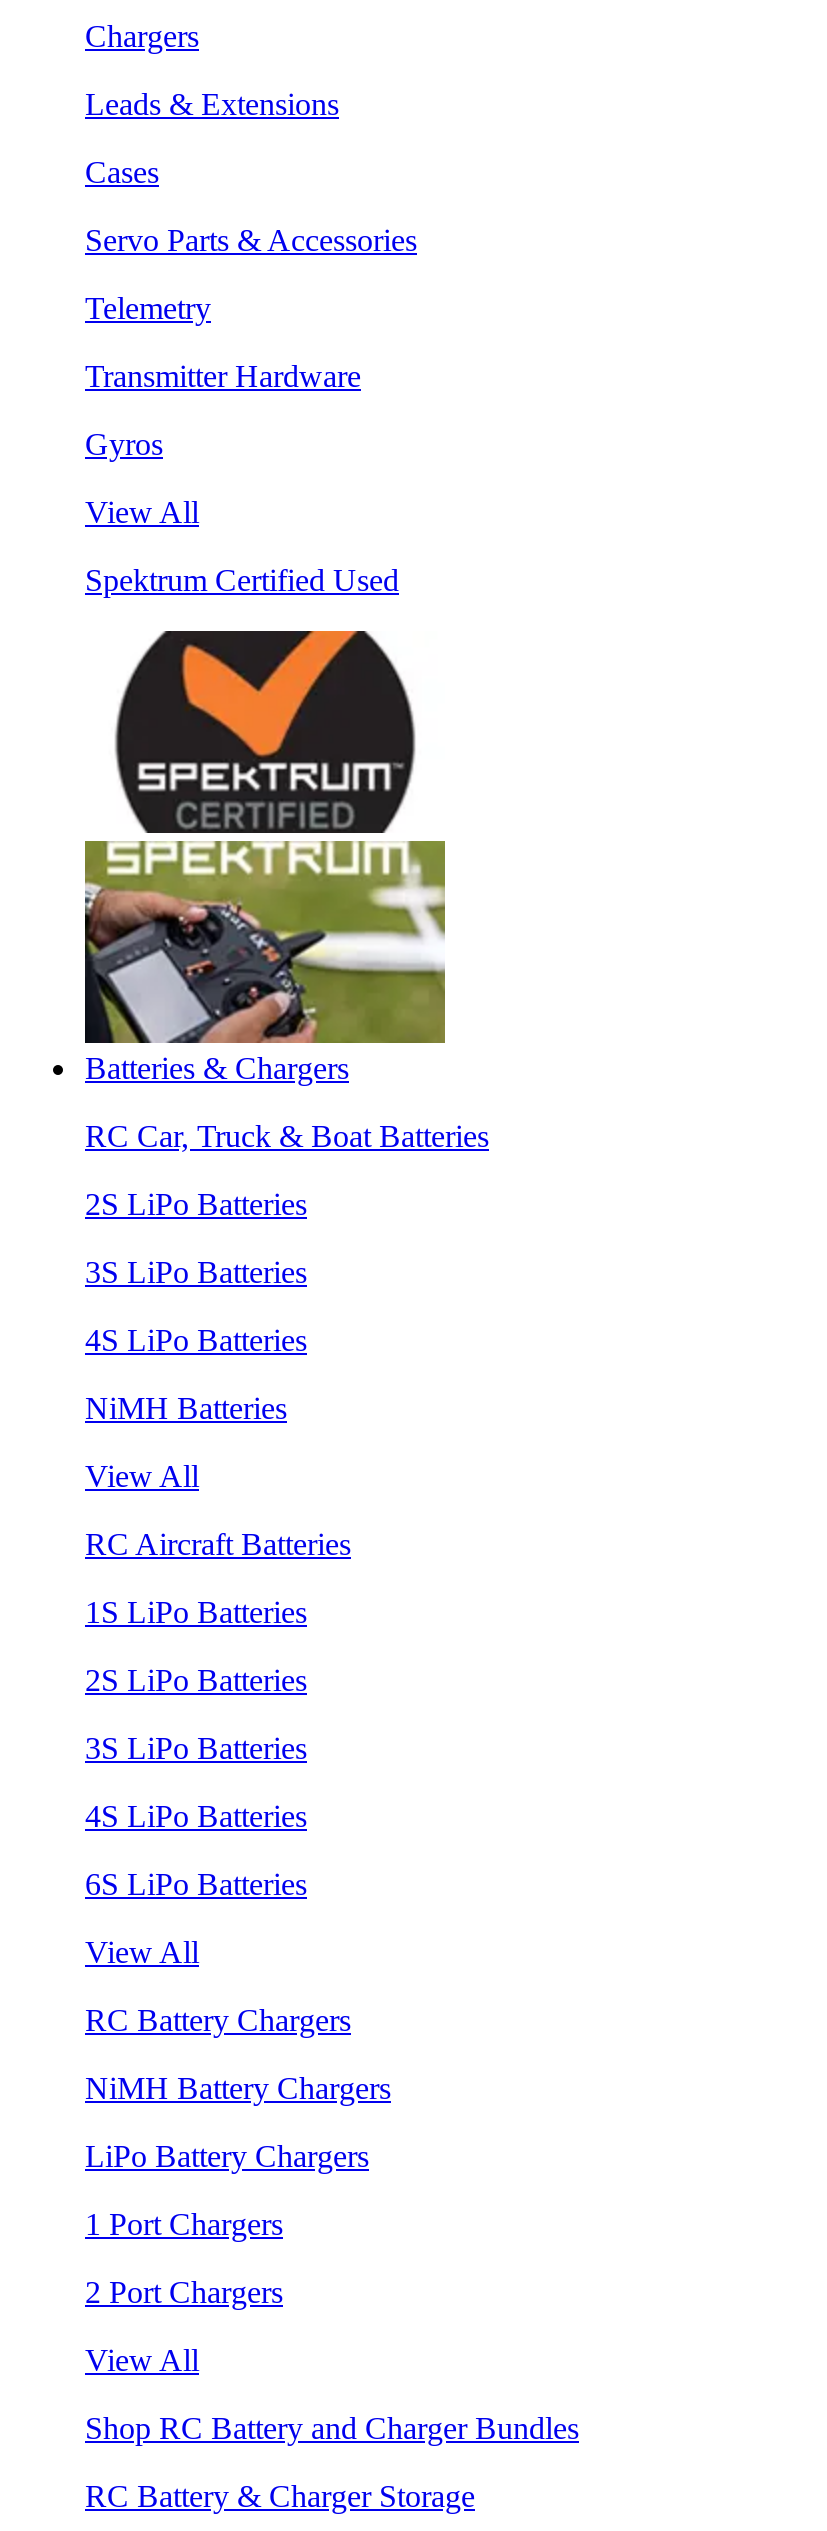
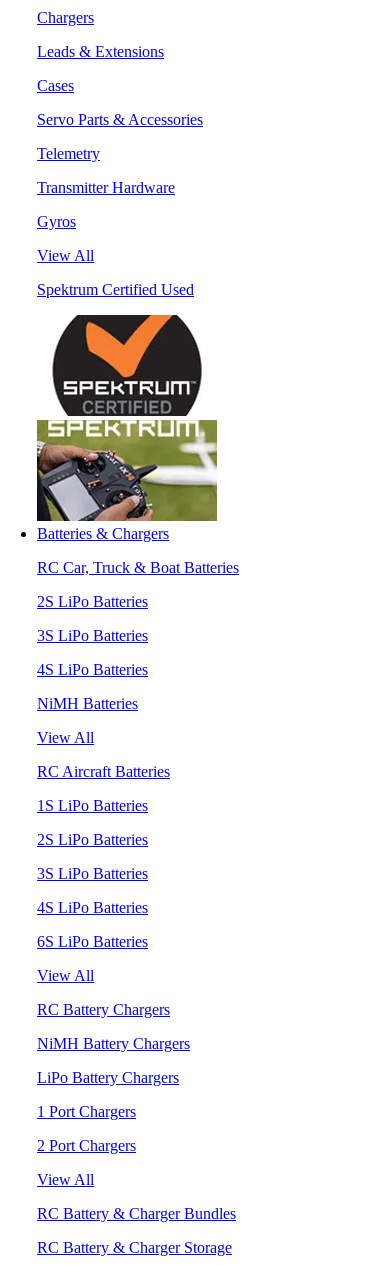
- Shop RC Battery and Charger Bundles
+ RC Battery & Charger Bundles
